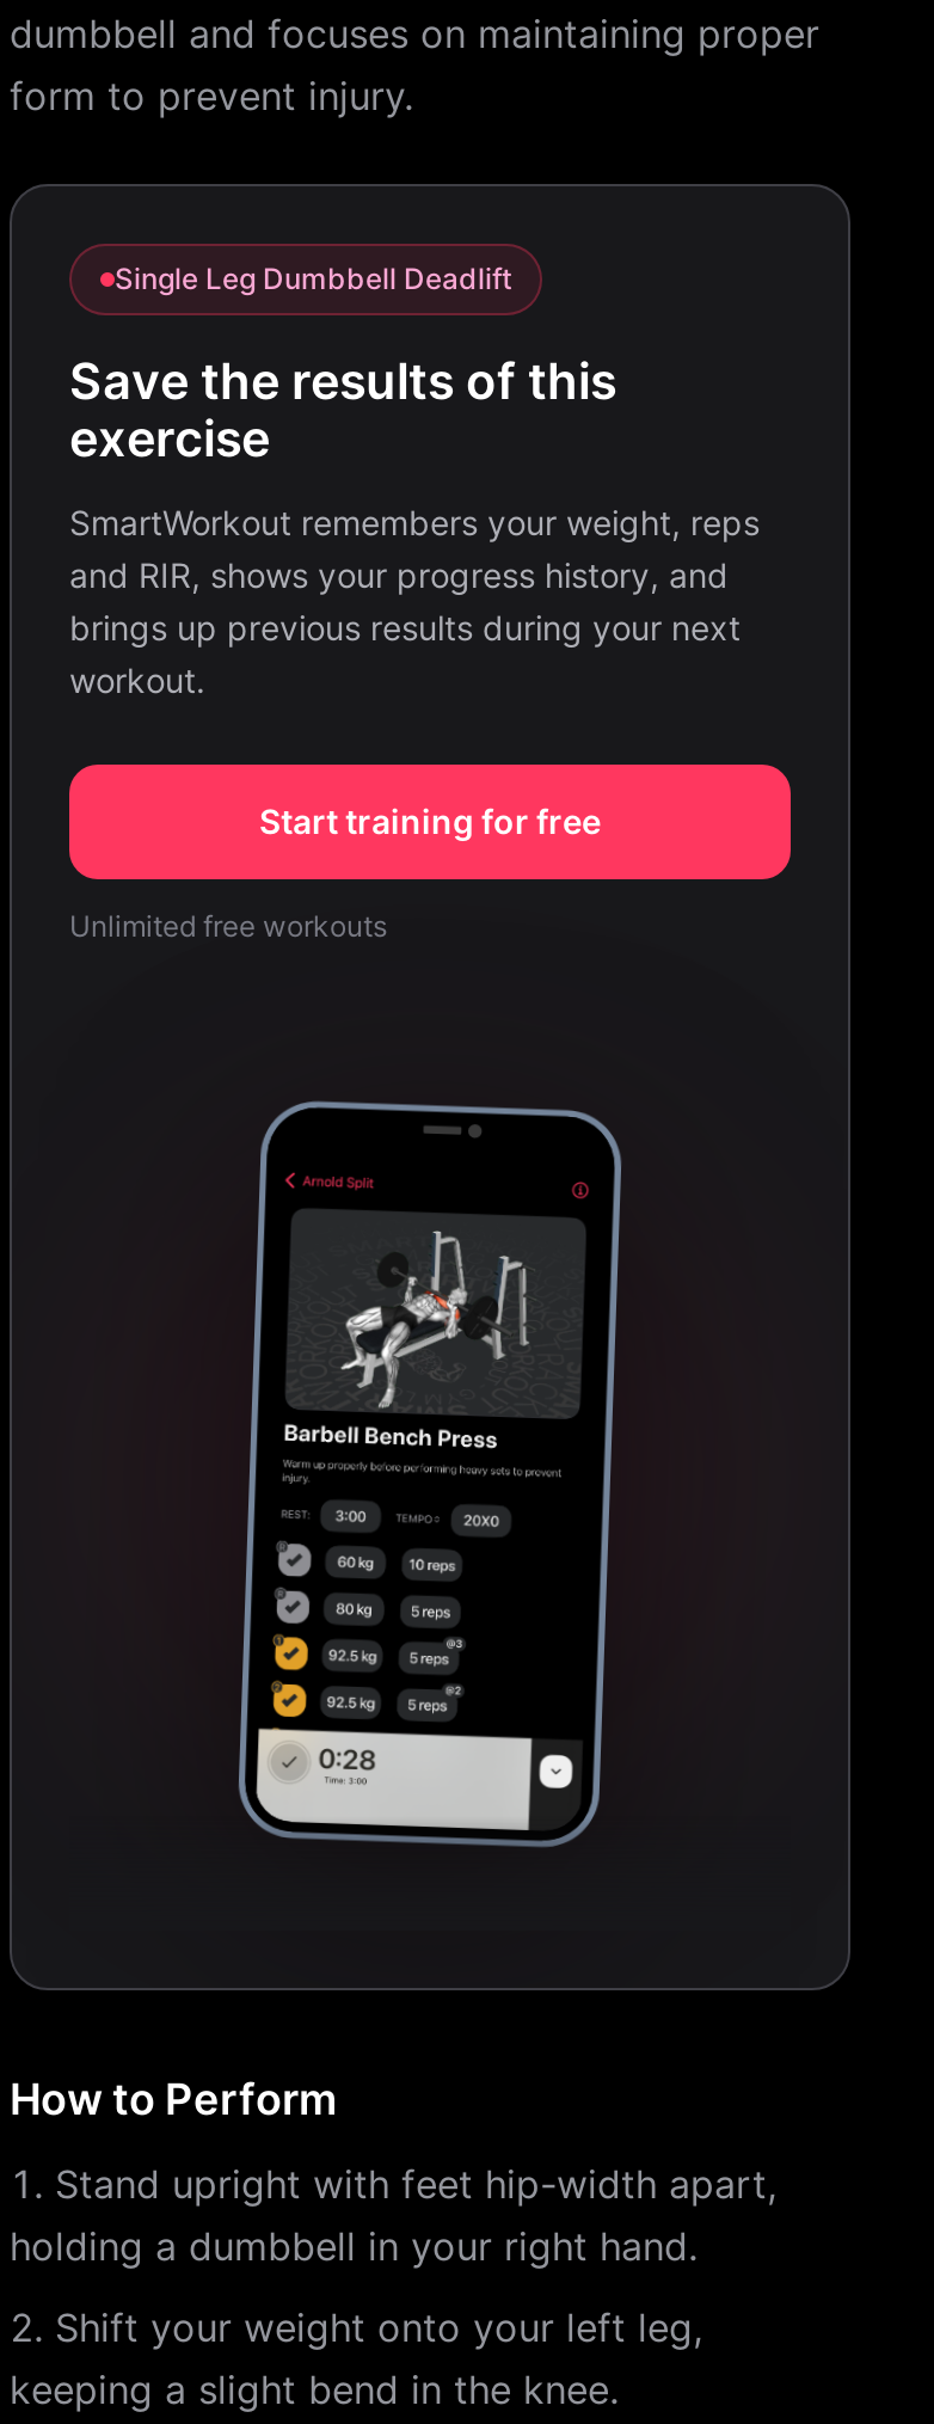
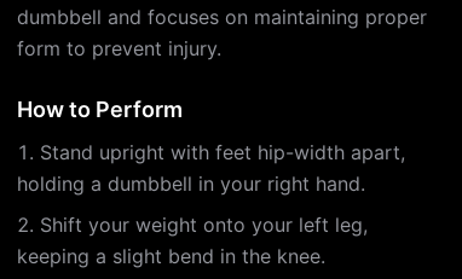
- [image]
- Single Leg Dumbbell Deadlift
- Save the results of this
- exercise
- SmartWorkout remembers your weight, reps
- and RIR, shows your progress history, and
- brings up previous results during your next
- workout.
- Start training for free
- Unlimited free workouts
